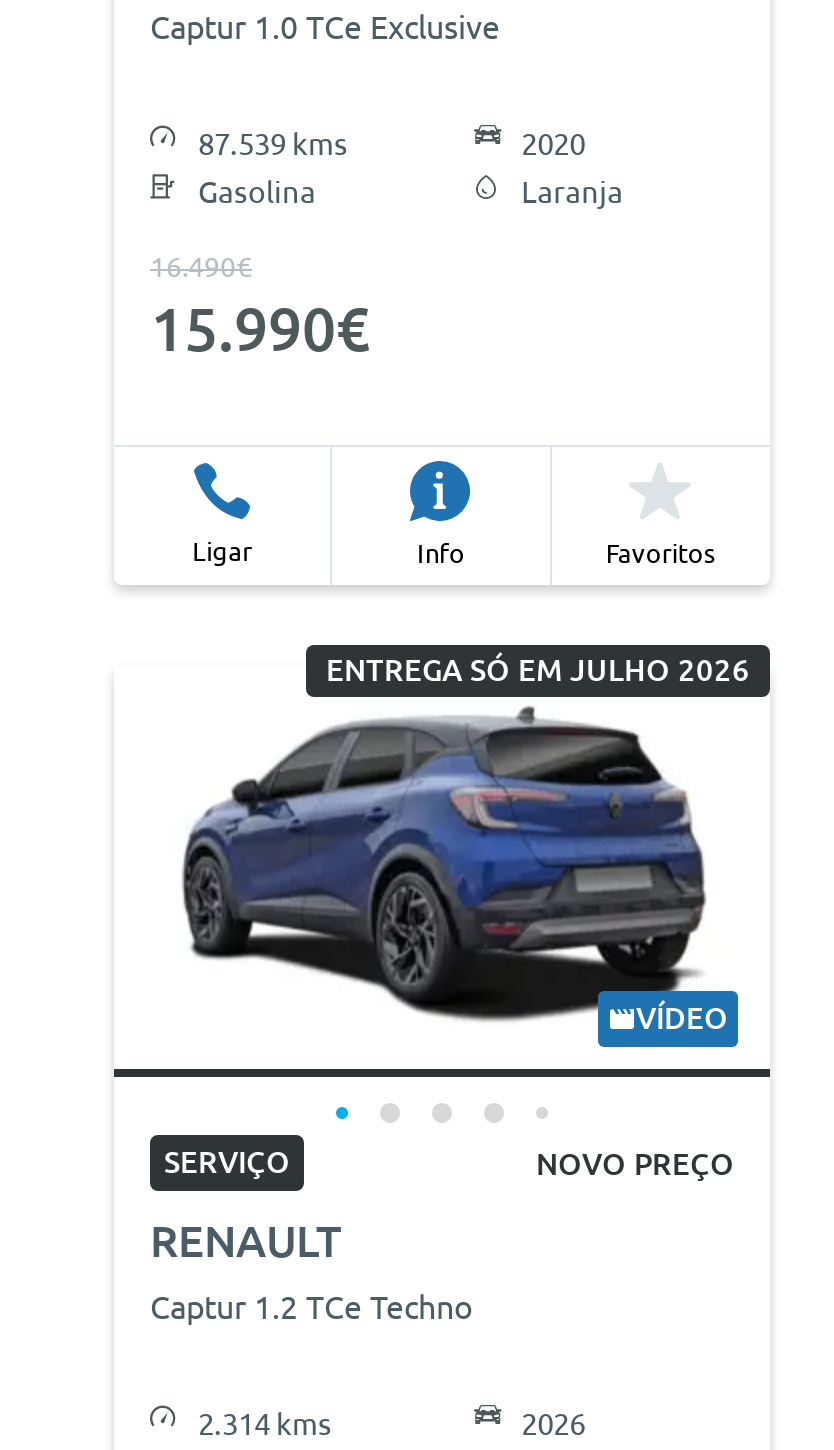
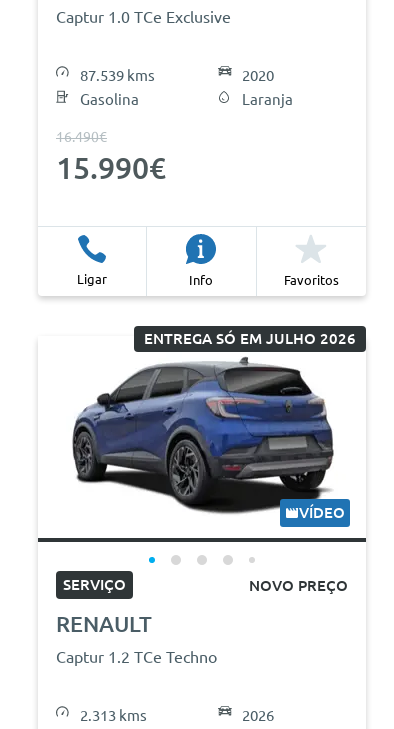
- 2.314 kms
+ 2.313 kms
